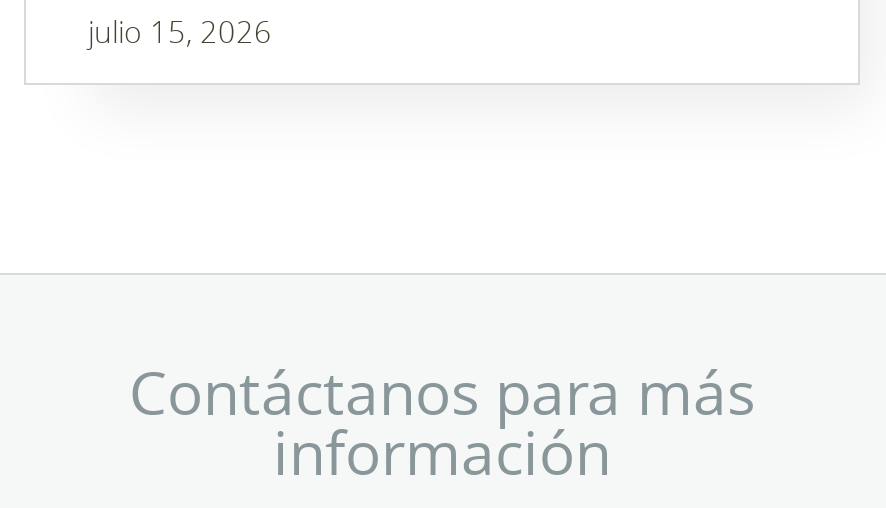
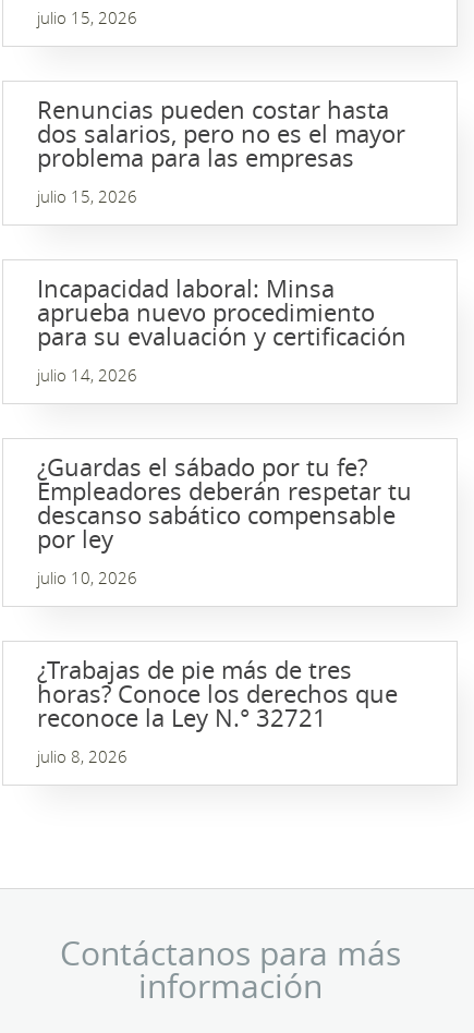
+ Renuncias pueden costar hasta
+ dos salarios, pero no es el mayor
+ problema para las empresas
+ julio 15, 2026
+ Incapacidad laboral: Minsa
+ aprueba nuevo procedimiento
+ para su evaluación y certificación
+ julio 14, 2026
+ ¿Guardas el sábado por tu fe?
+ Empleadores deberán respetar tu
+ descanso sabático compensable
+ por ley
+ julio 10, 2026
+ ¿Trabajas de pie más de tres
+ horas? Conoce los derechos que
+ reconoce la Ley N.° 32721
+ julio 8, 2026
